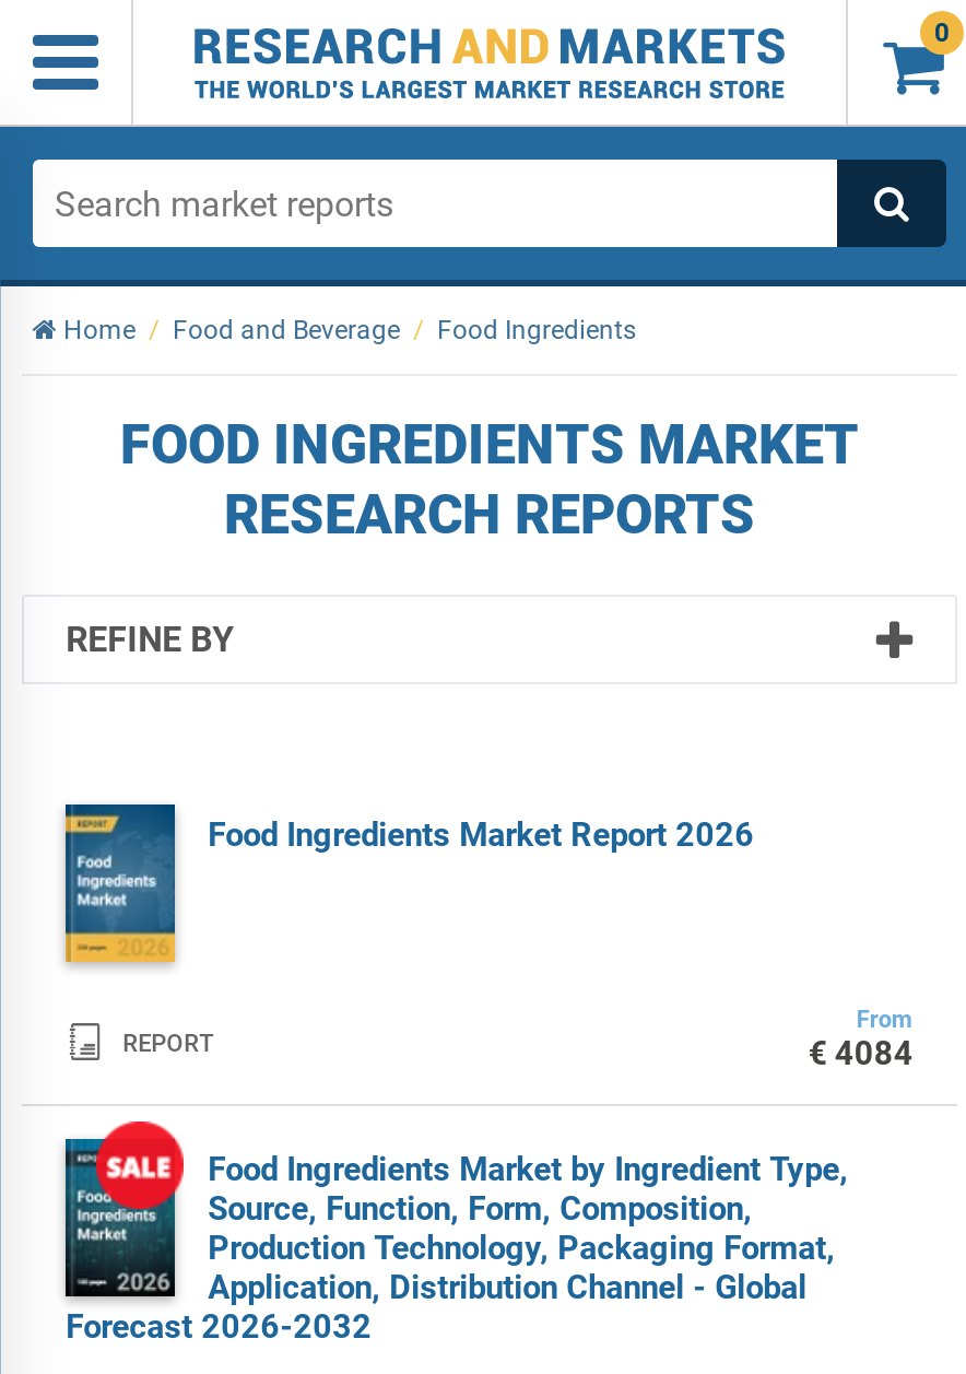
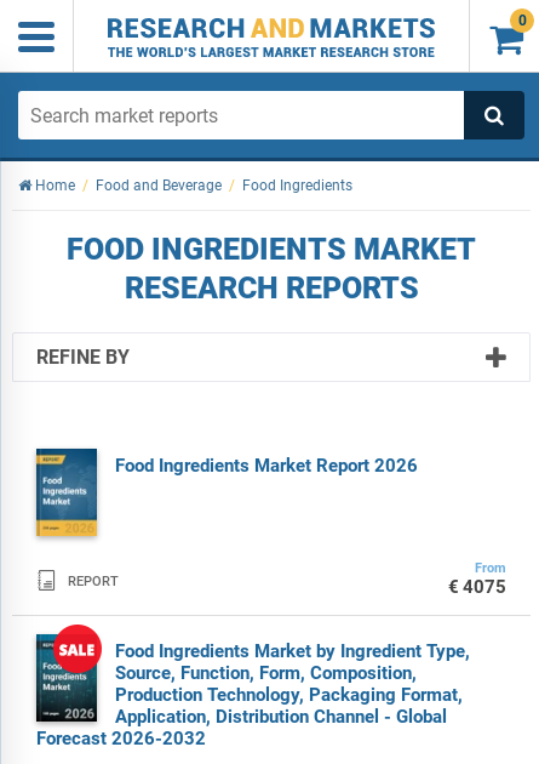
- €4084
+ €4075
